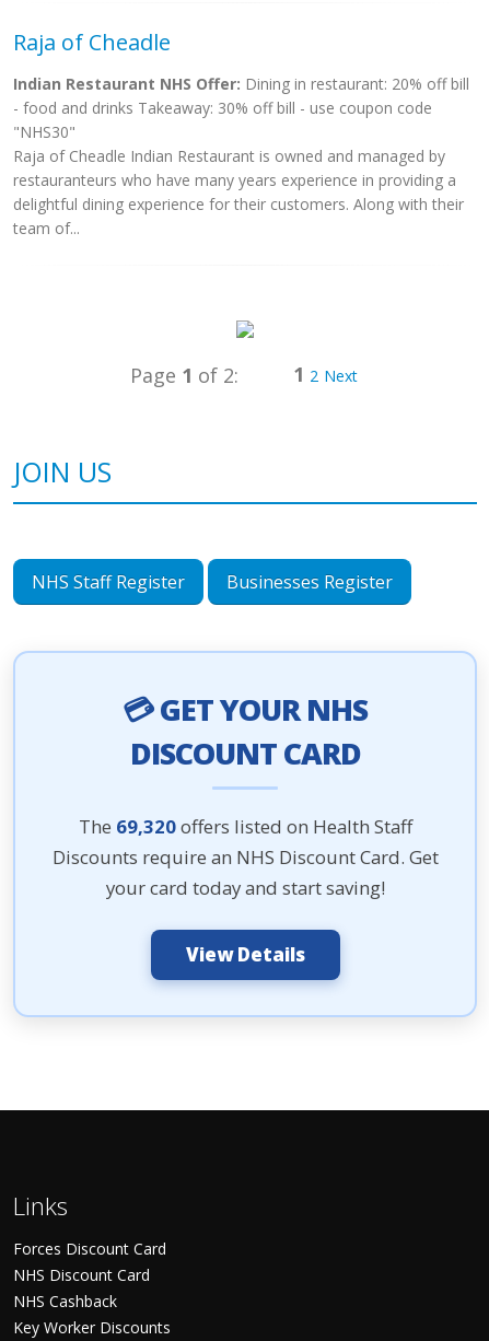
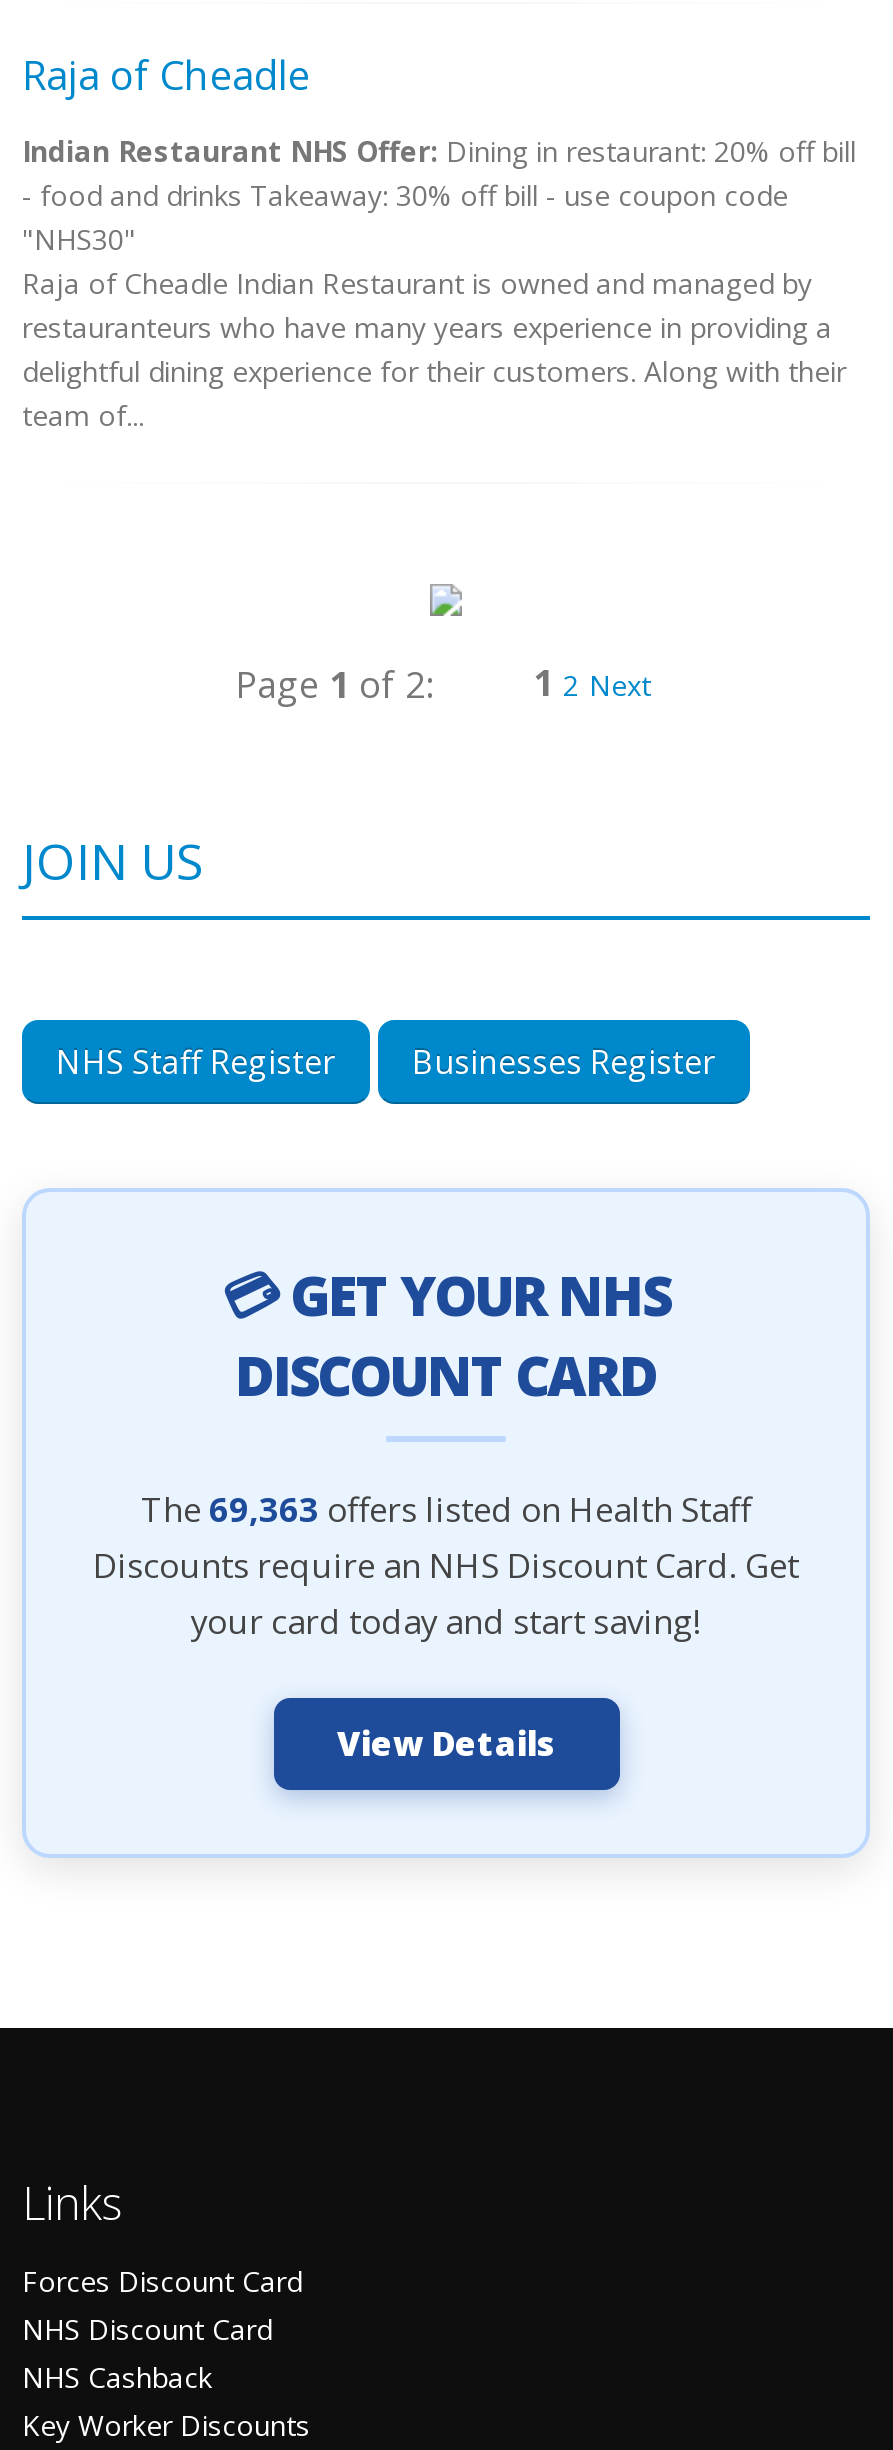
- The 69,320 offers listed on Health Staff
+ The 69,363 offers listed on Health Staff
